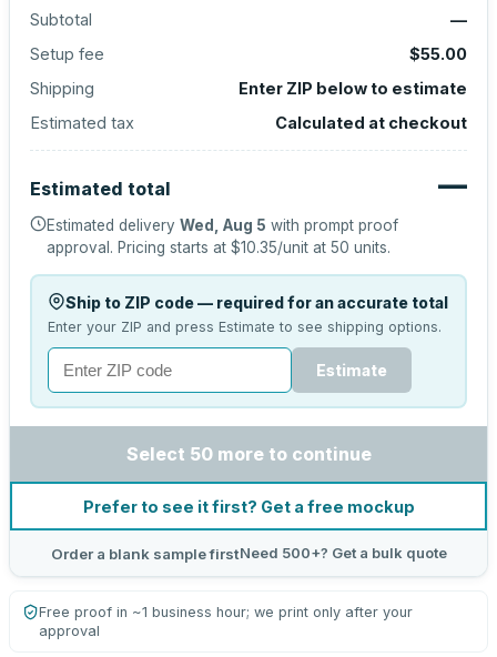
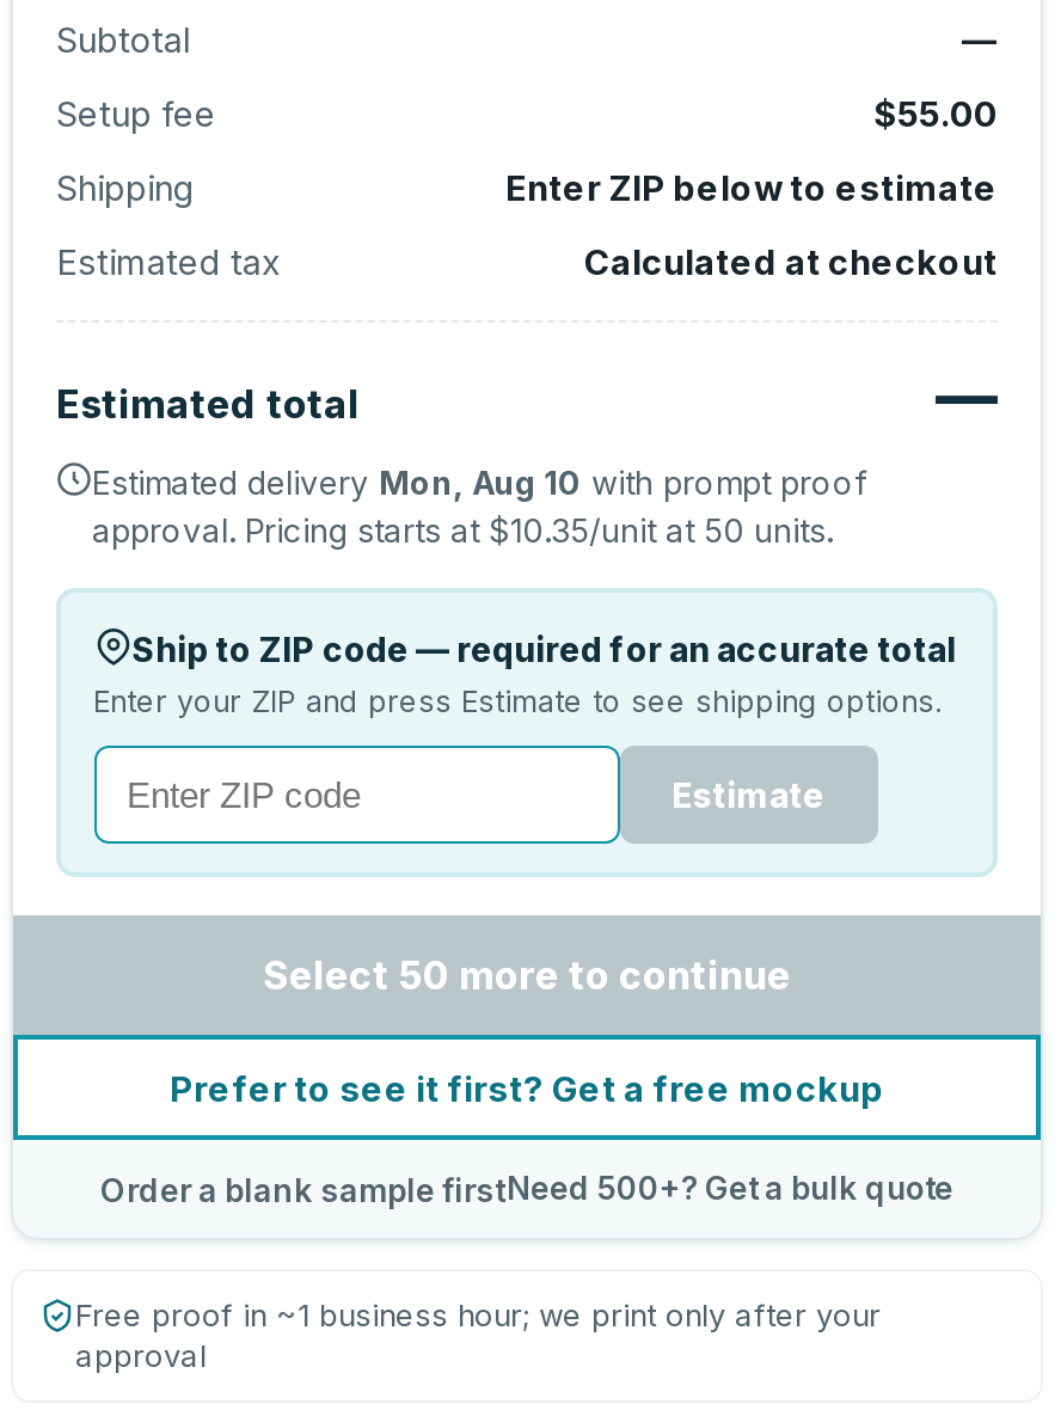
- Estimated delivery Wed, Aug 5 with prompt proof
+ Estimated delivery Mon, Aug 10 with prompt proof
